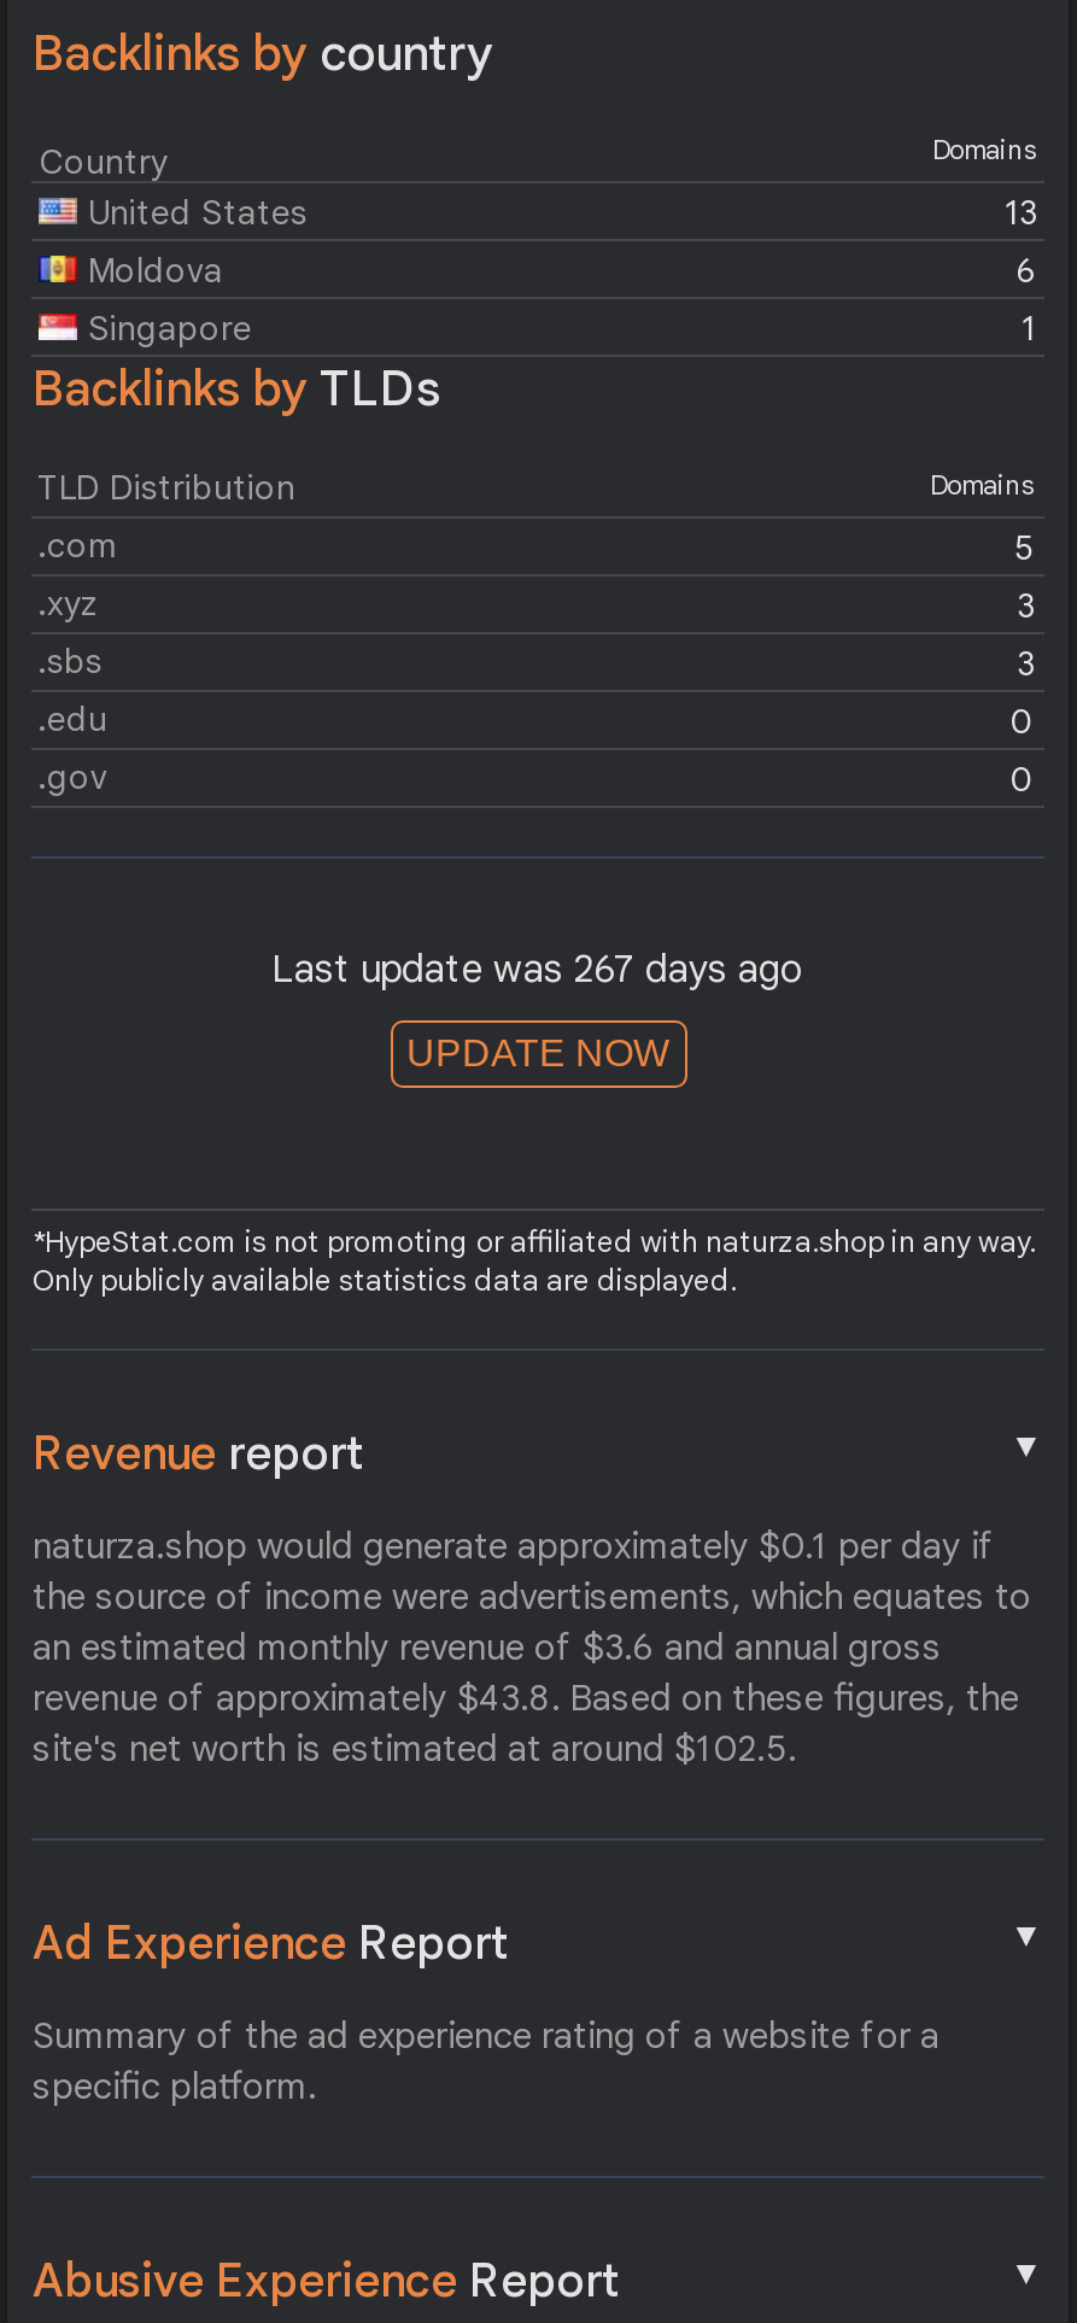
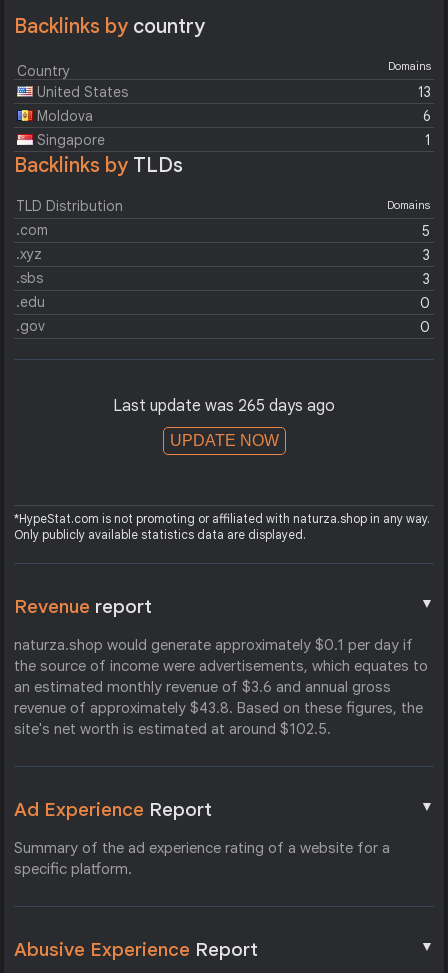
- Last update was 267 days ago
+ Last update was 265 days ago
